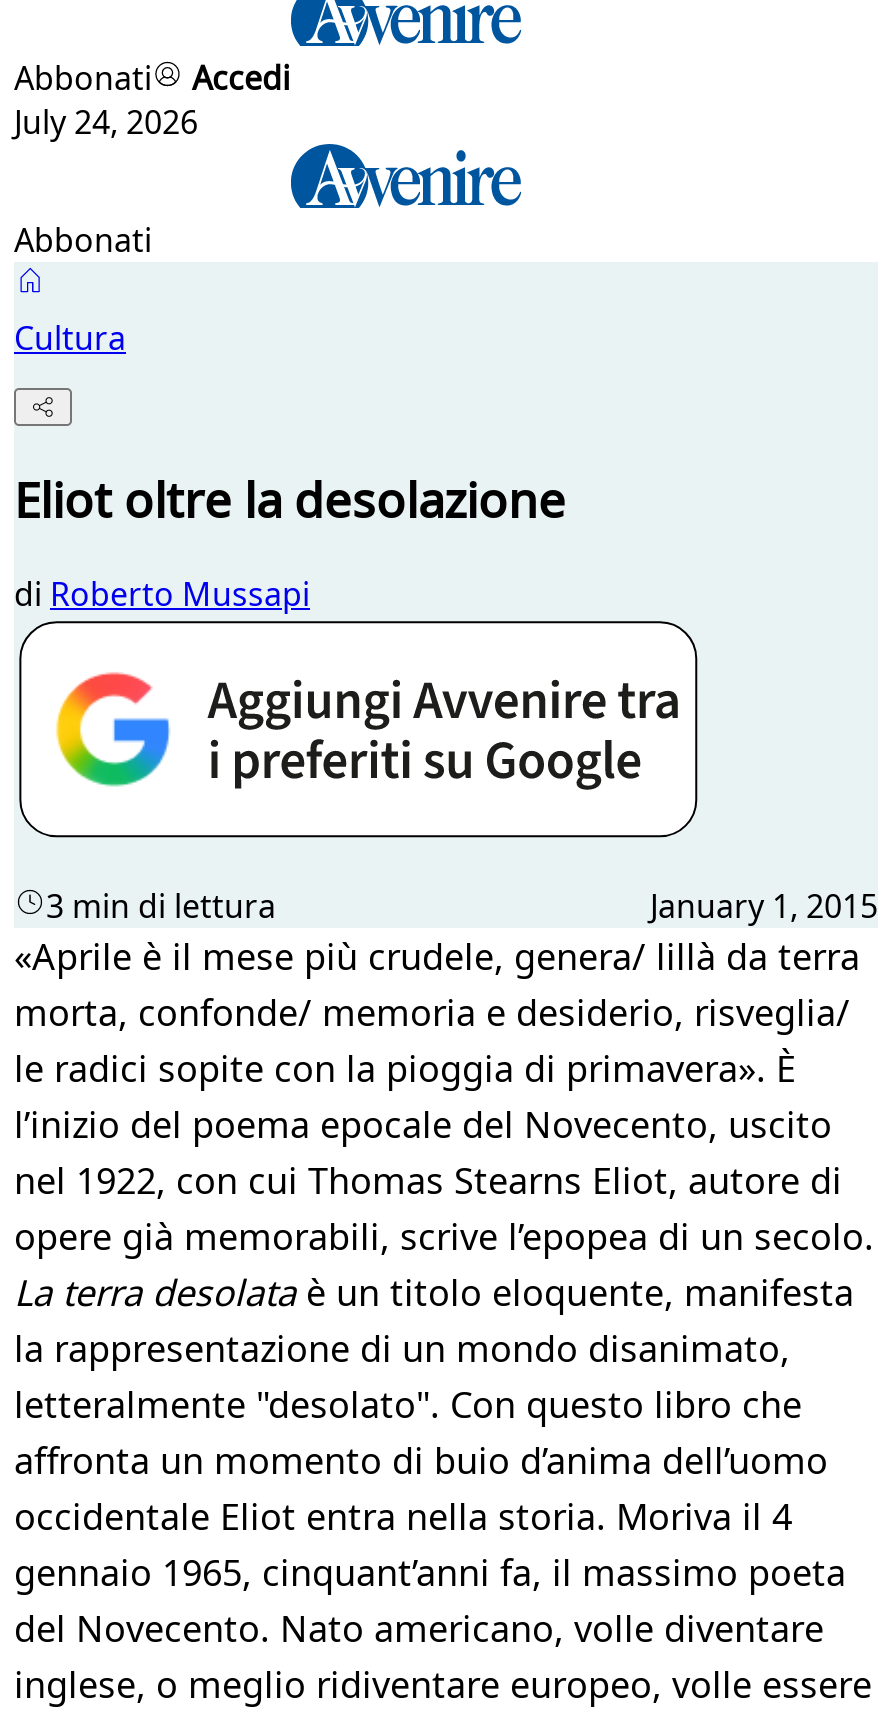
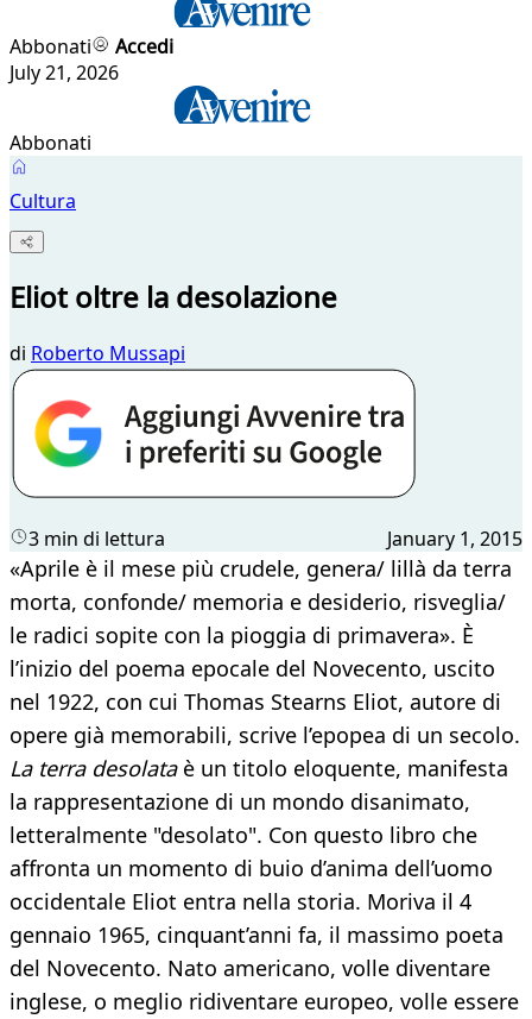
- July 24, 2026
+ July 21, 2026
